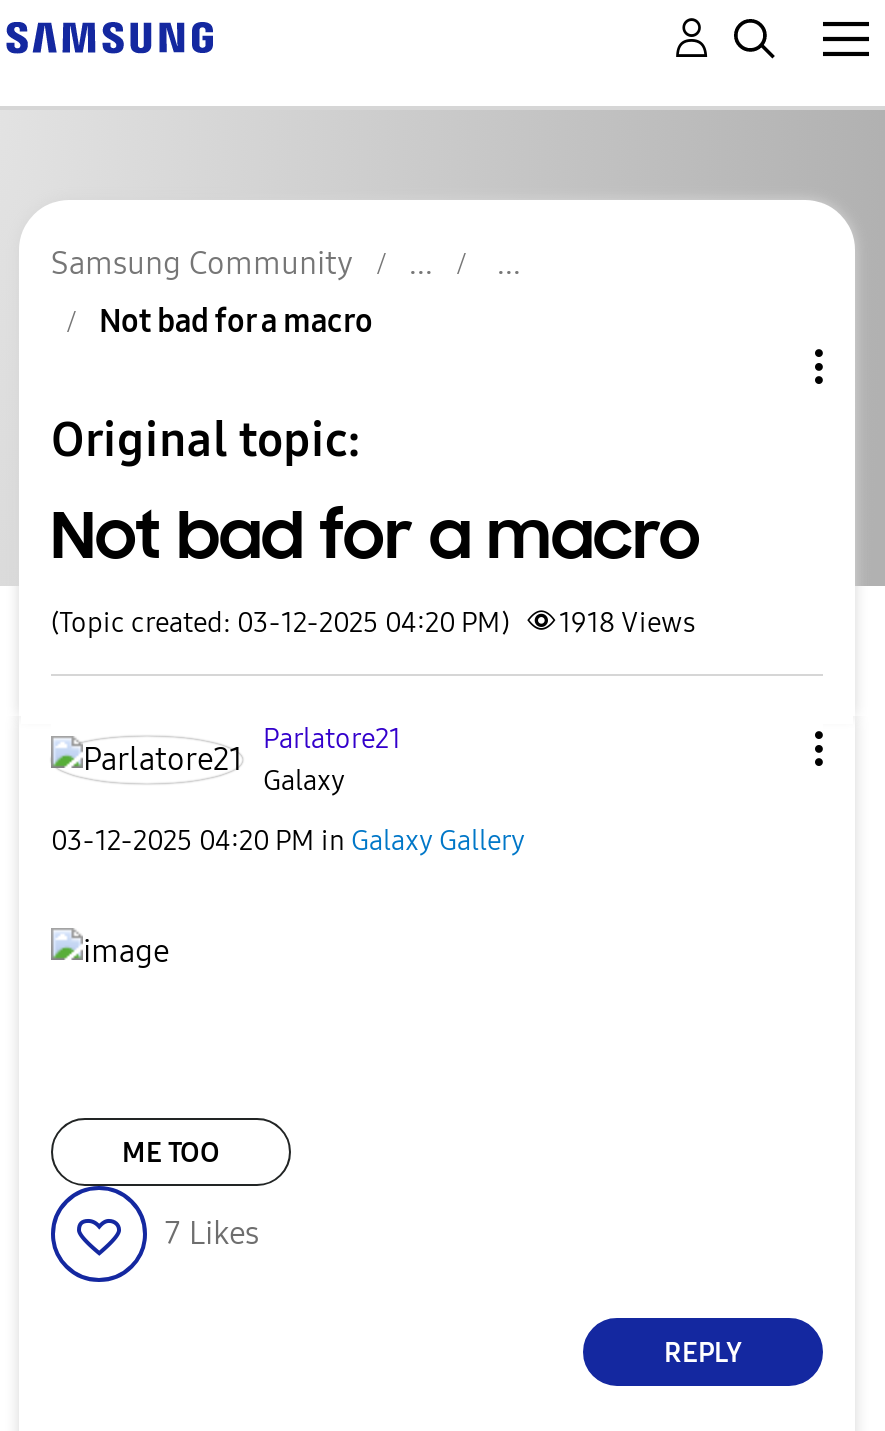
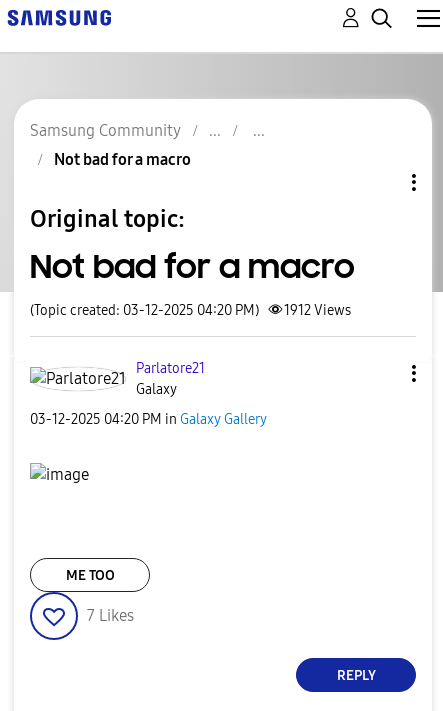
- (Topic created: 03-12-2025 04:20 PM) 1918 Views
+ (Topic created: 03-12-2025 04:20 PM) 1912 Views
